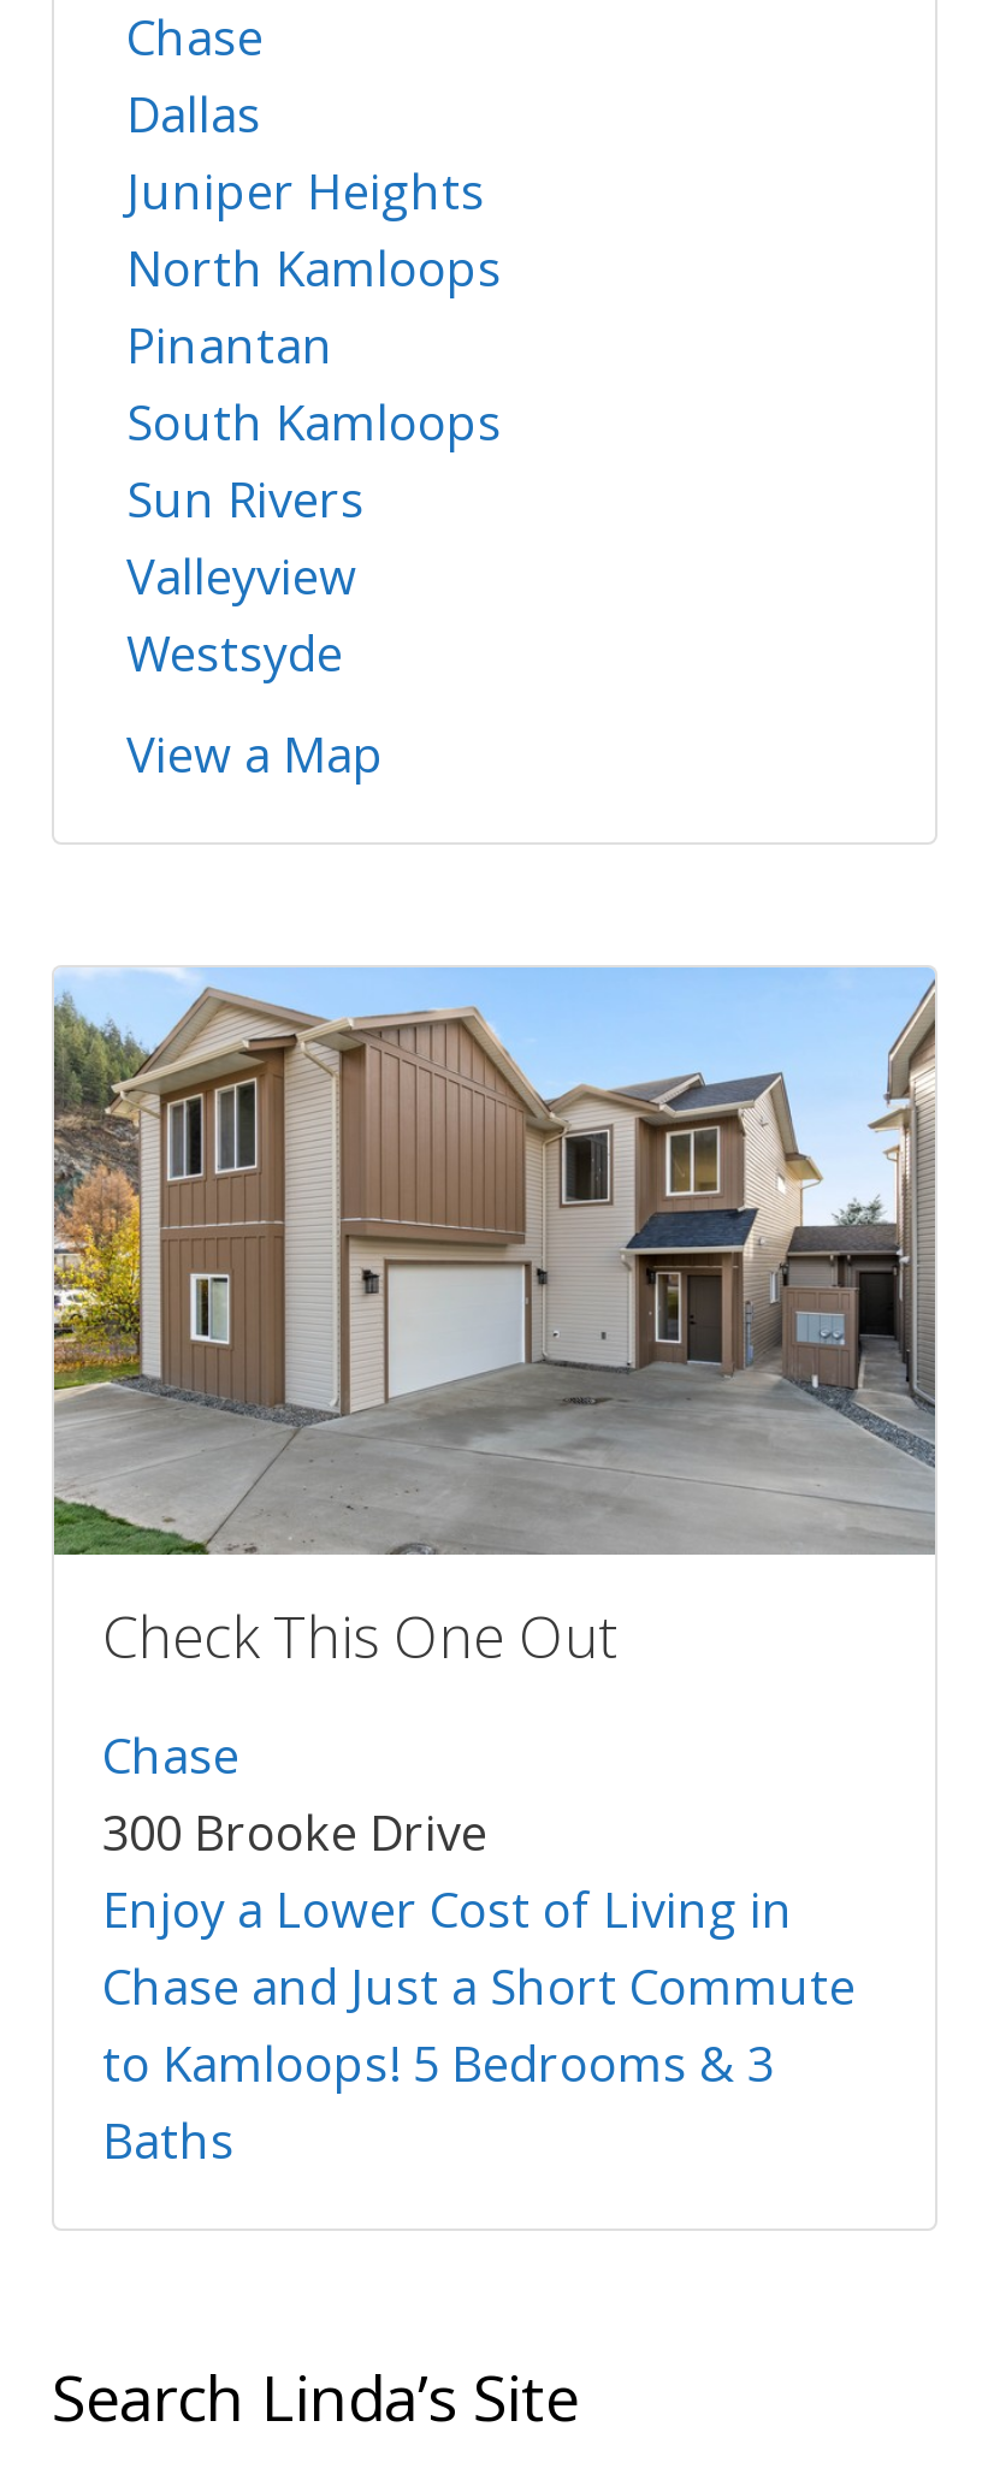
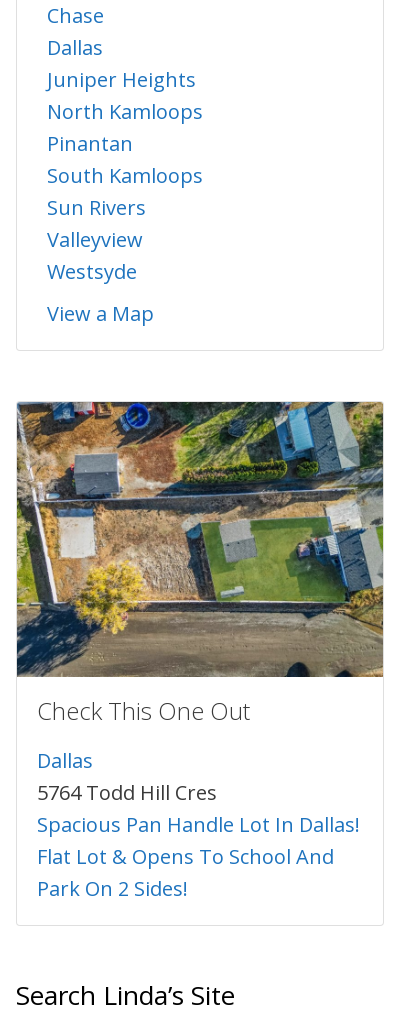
- [image]
+ [image]

moved down: Check This One Out

- Chase
- 300 Brooke Drive
- Enjoy a Lower Cost of Living in
- Chase and Just a Short Commute
- to Kamloops! 5 Bedrooms & 3
- Baths
+ Dallas
+ 5764 Todd Hill Cres
+ Spacious Pan Handle Lot In Dallas!
+ Flat Lot & Opens To School And
+ Park On 2 Sides!
